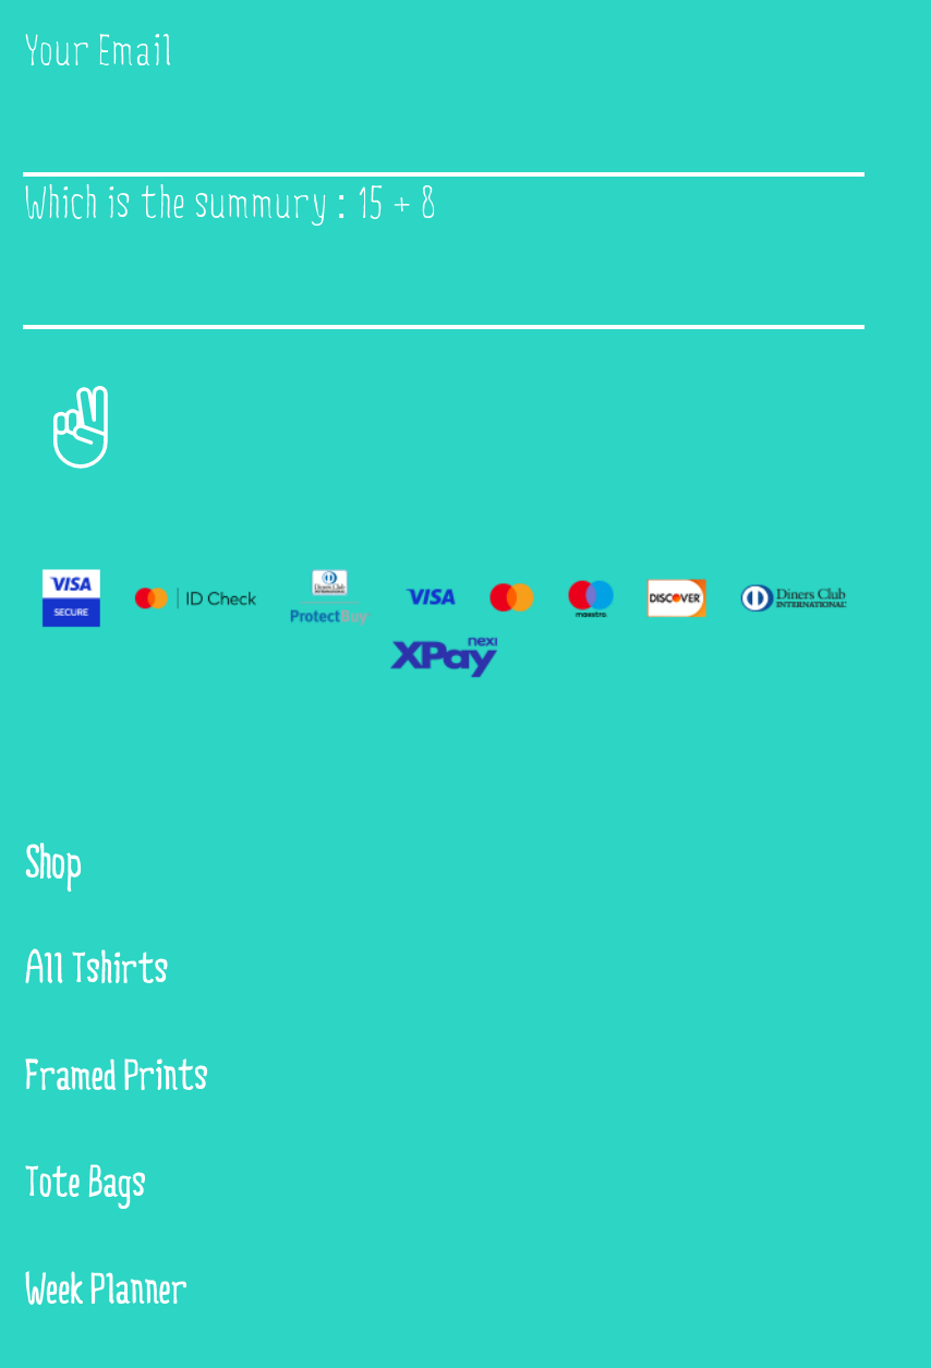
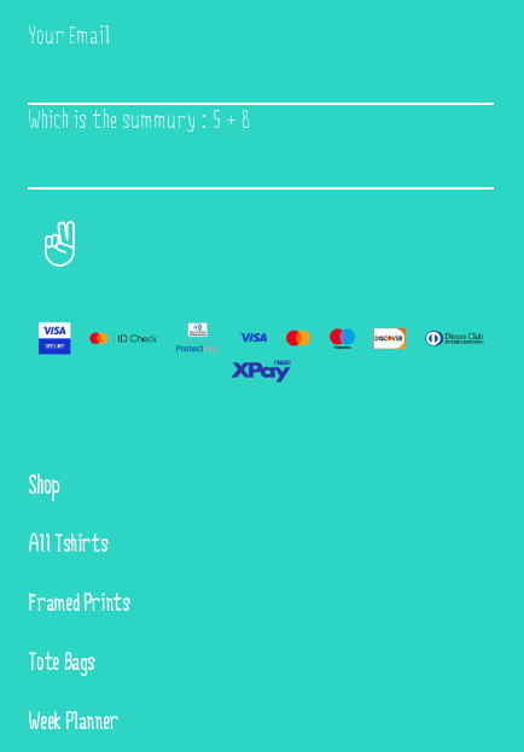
- Which is the summury : 15 + 8
+ Which is the summury : 5 + 8
